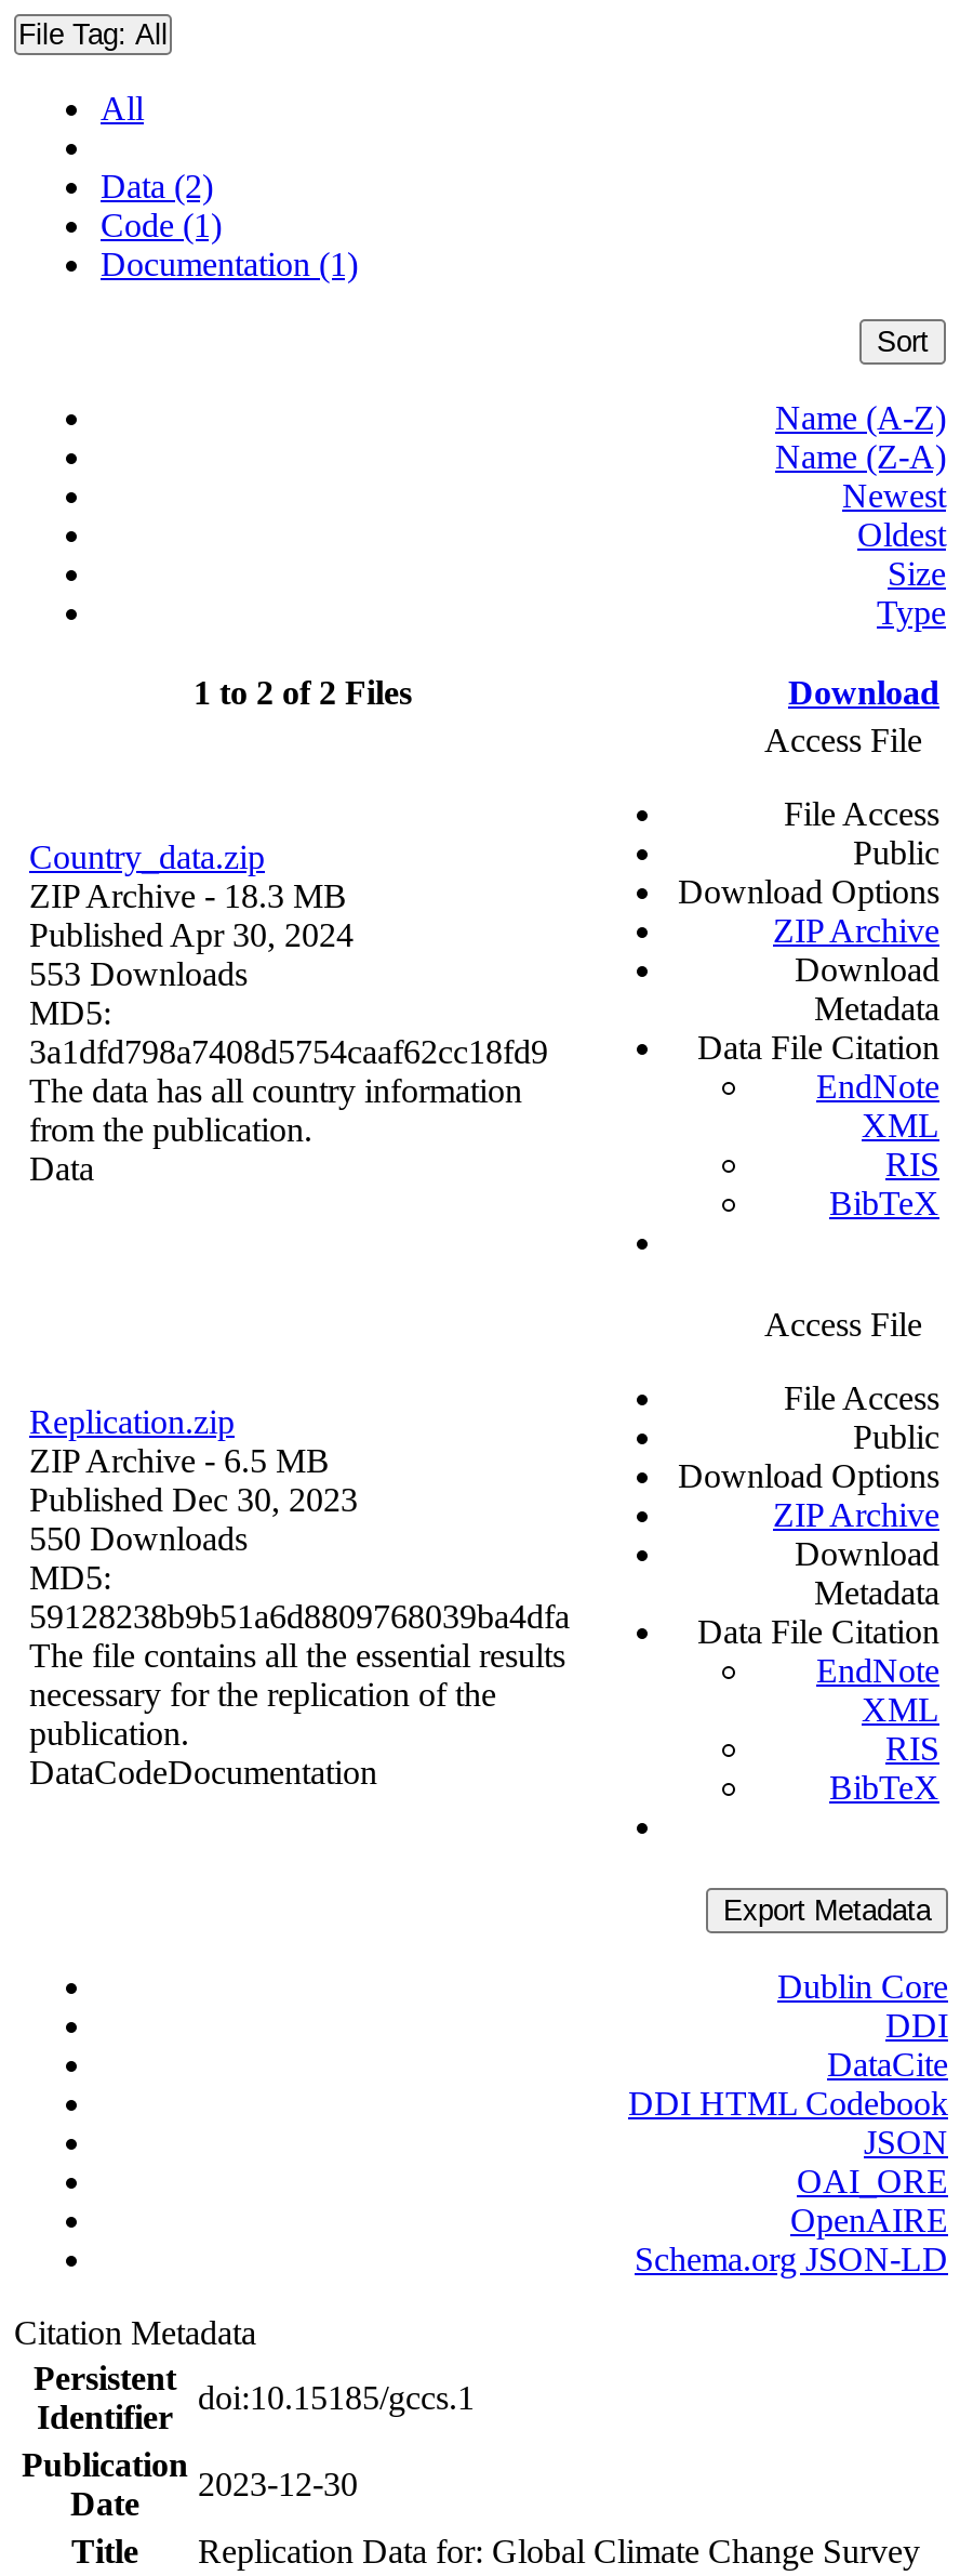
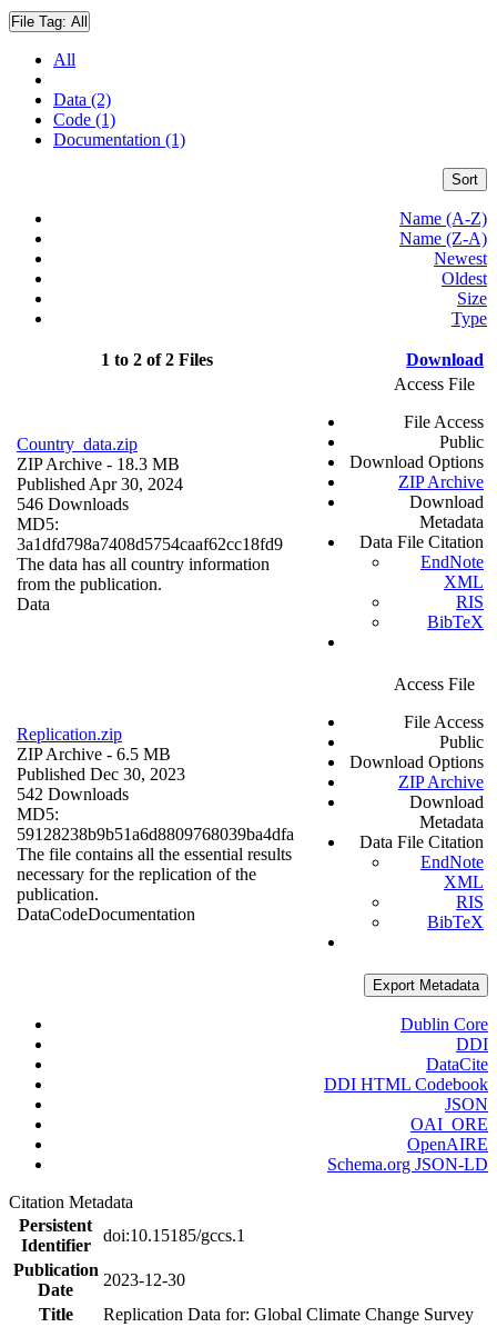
- 553 Downloads
+ 546 Downloads

- 550 Downloads
+ 542 Downloads
